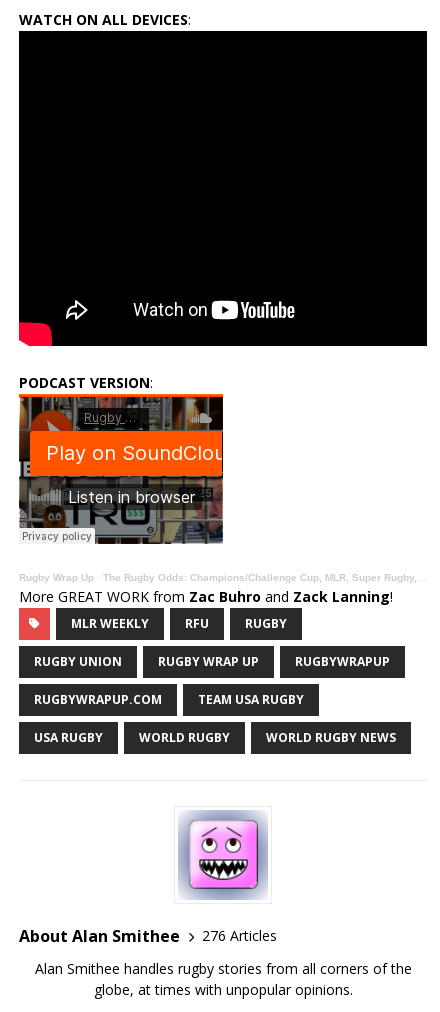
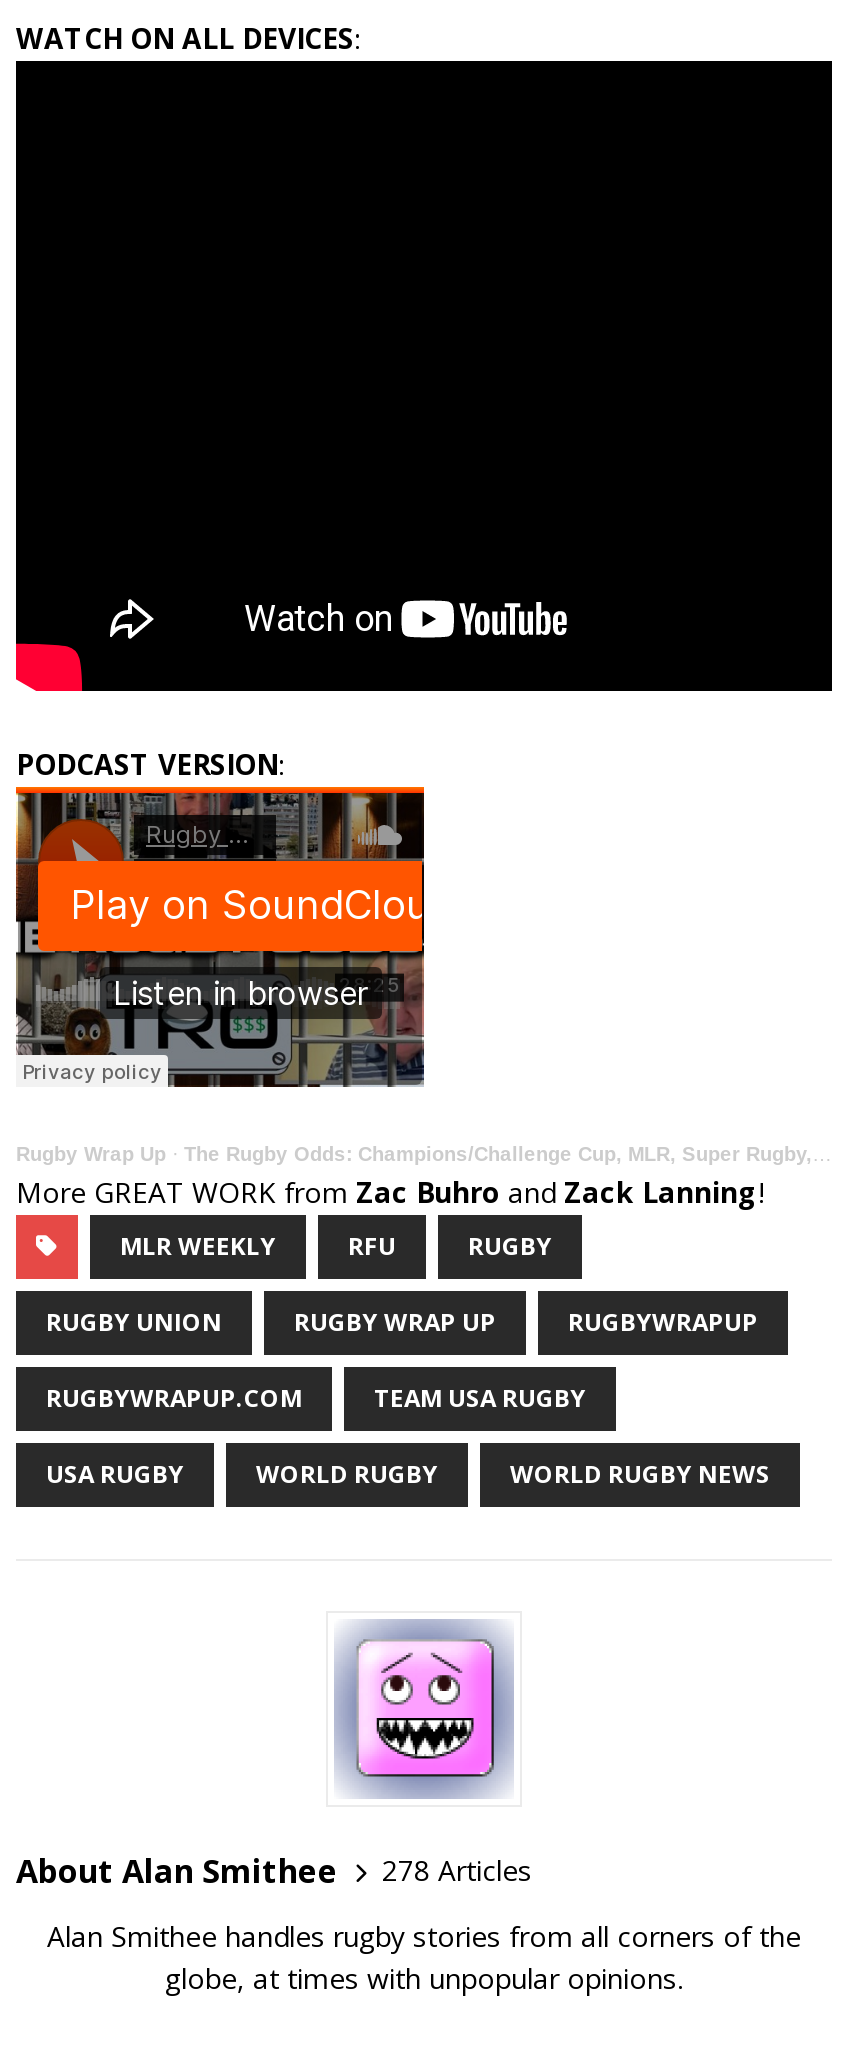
- About Alan Smithee 276 Articles
+ About Alan Smithee 278 Articles
